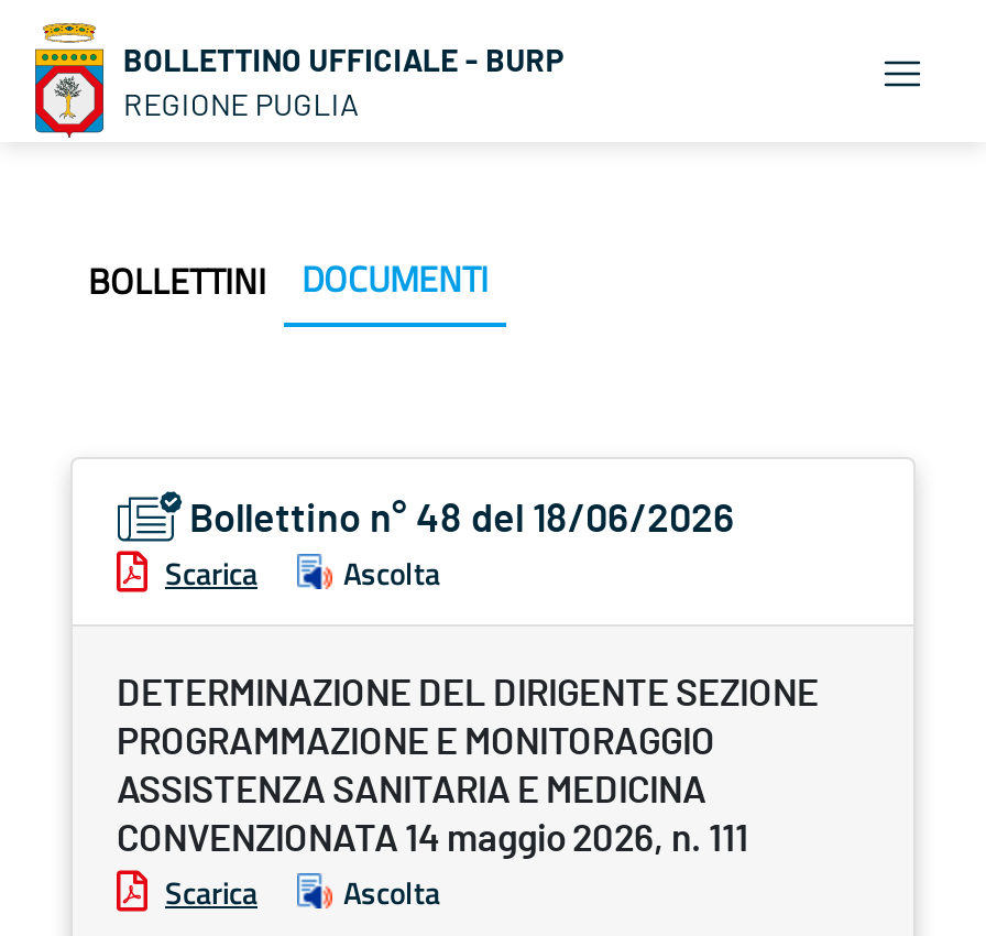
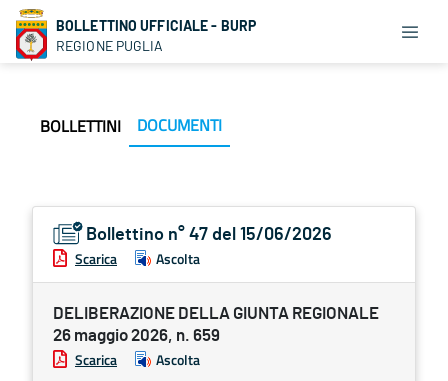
- Bollettino n° 48 del 18/06/2026
+ Bollettino n° 47 del 15/06/2026

- DETERMINAZIONE DEL DIRIGENTE SEZIONE
- PROGRAMMAZIONE E MONITORAGGIO
- ASSISTENZA SANITARIA E MEDICINA
- CONVENZIONATA 14 maggio 2026, n. 111
+ DELIBERAZIONE DELLA GIUNTA REGIONALE
+ 26 maggio 2026, n. 659
